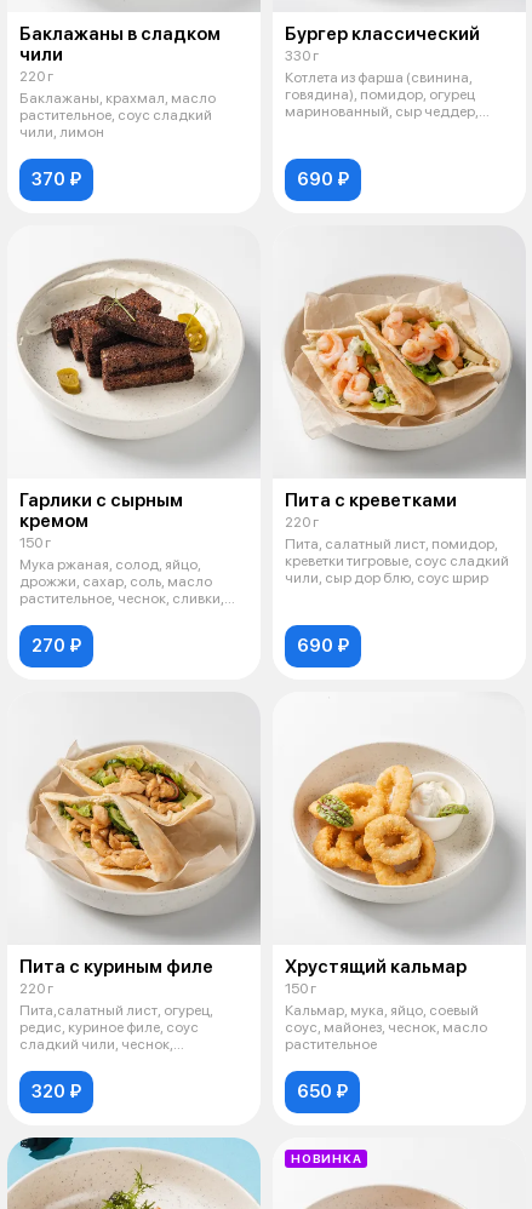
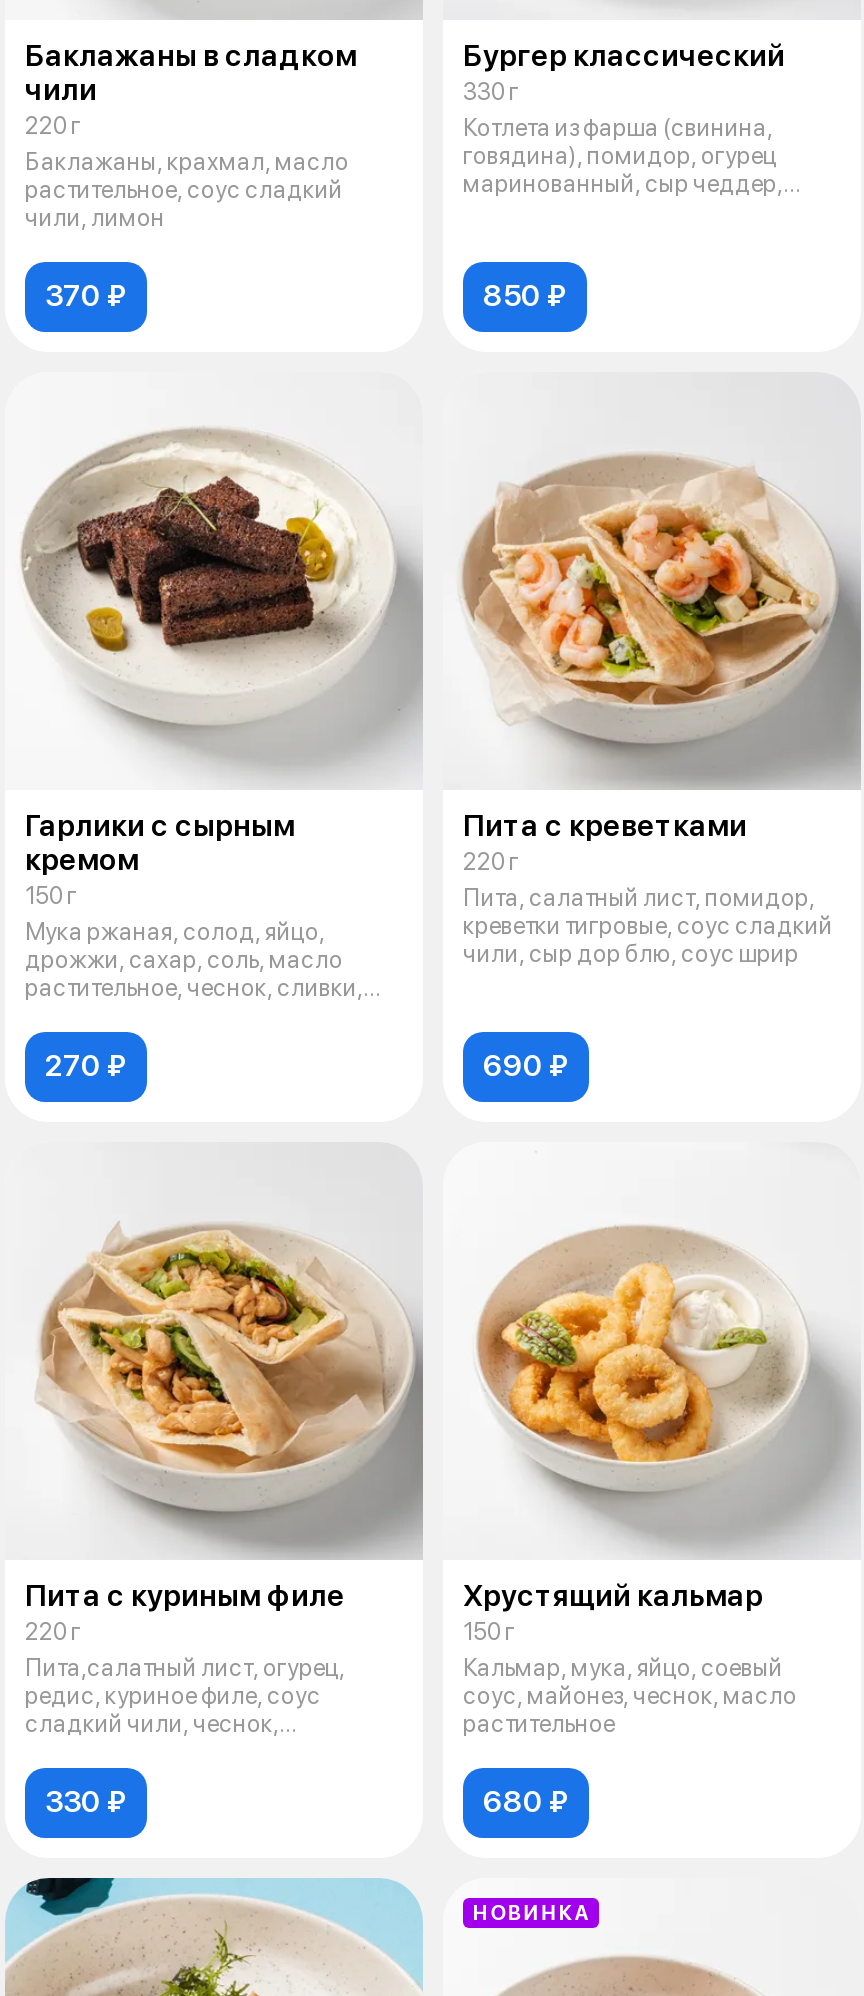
- 690 ₽
+ 850 ₽

- 320 ₽
+ 330 ₽

- 650 ₽
+ 680 ₽
